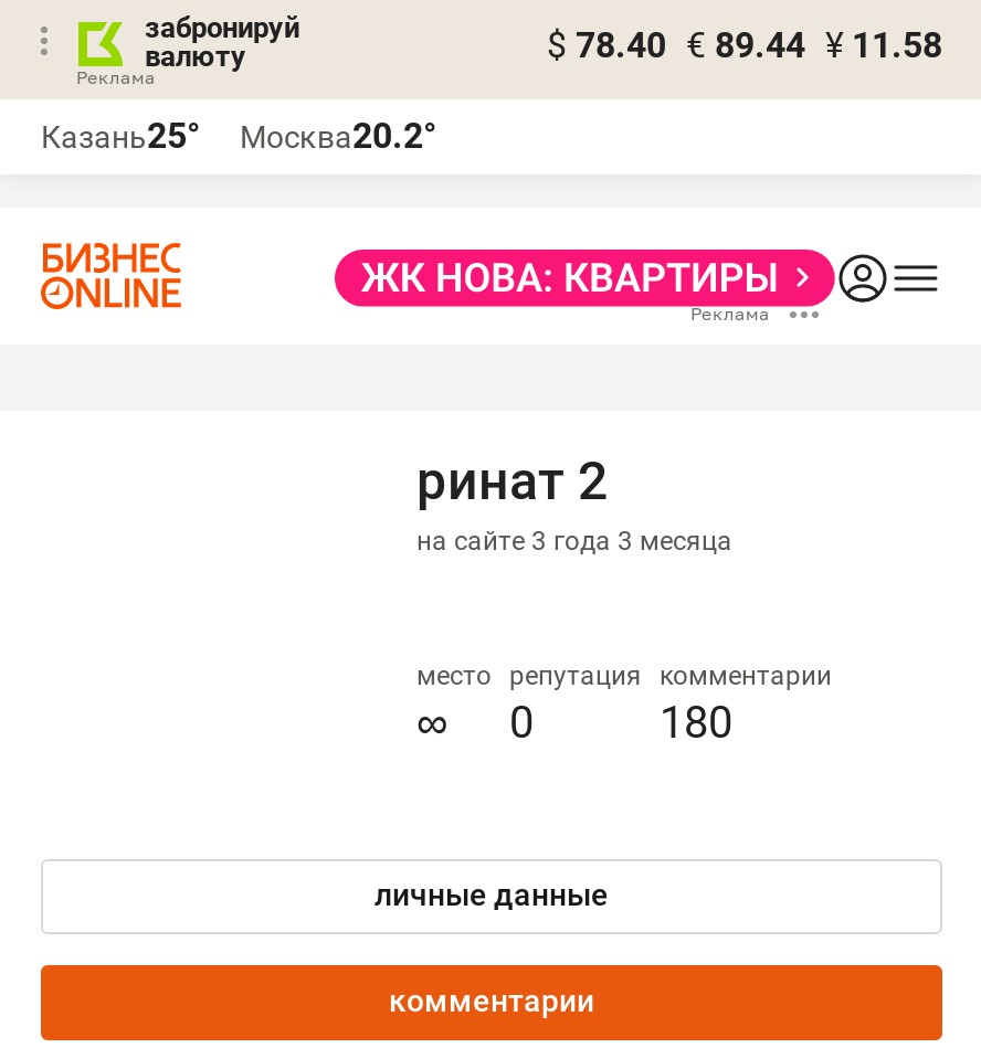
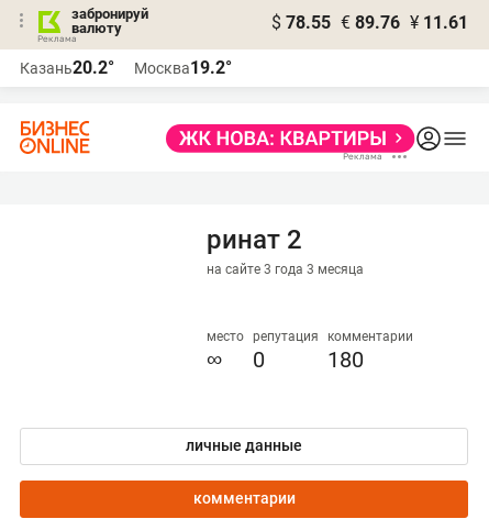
- $ 78.40 € 89.44 ¥ 11.58
+ $ 78.55 € 89.76 ¥ 11.61

- Казань25°
+ Казань20.2°

- Москва20.2°
+ Москва19.2°
